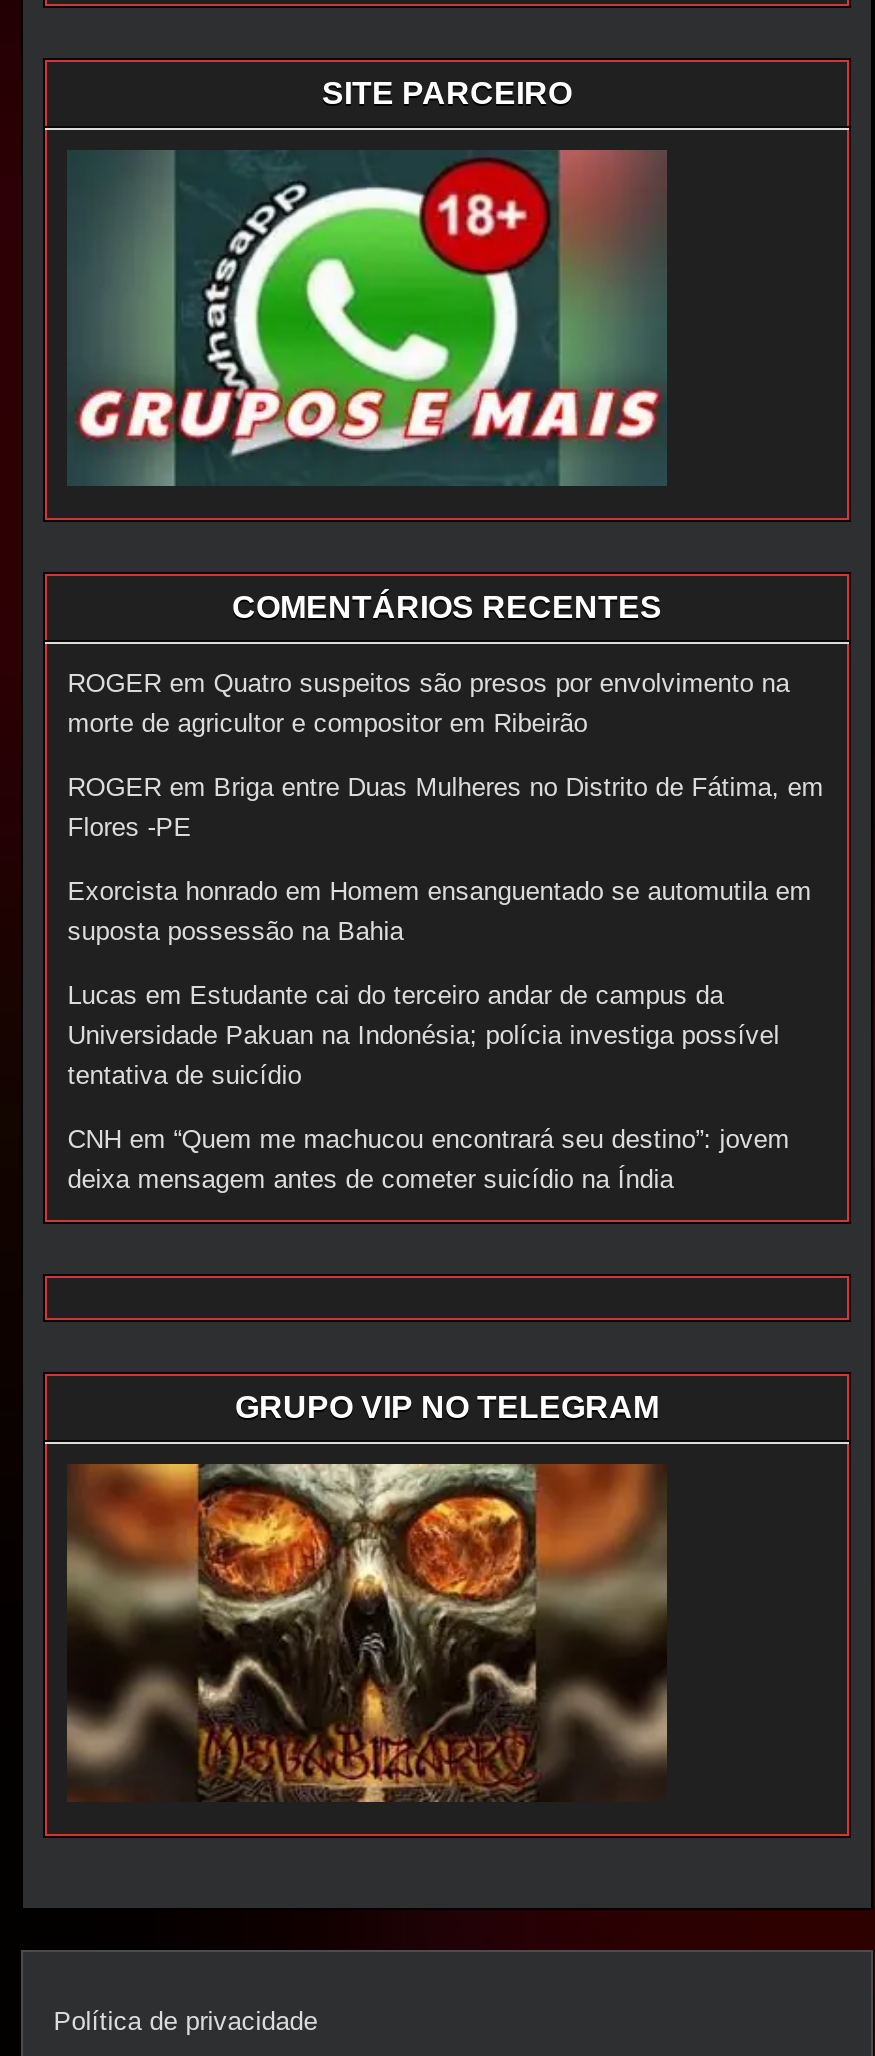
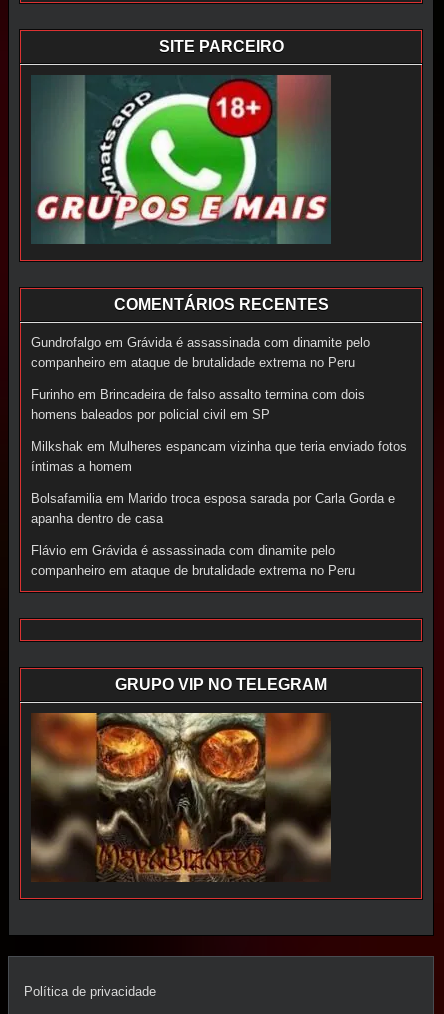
- ROGER em Quatro suspeitos são presos por envolvimento na
- morte de agricultor e compositor em Ribeirão
+ Gundrofalgo em Grávida é assassinada com dinamite pelo
+ companheiro em ataque de brutalidade extrema no Peru

- ROGER em Briga entre Duas Mulheres no Distrito de Fátima, em
- Flores -PE
+ Furinho em Brincadeira de falso assalto termina com dois
+ homens baleados por policial civil em SP

- Exorcista honrado em Homem ensanguentado se automutila em
- suposta possessão na Bahia
+ Milkshak em Mulheres espancam vizinha que teria enviado fotos
+ íntimas a homem

- Lucas em Estudante cai do terceiro andar de campus da
- Universidade Pakuan na Indonésia; polícia investiga possível
- tentativa de suicídio
+ Bolsafamilia em Marido troca esposa sarada por Carla Gorda e
+ apanha dentro de casa

- CNH em “Quem me machucou encontrará seu destino”: jovem
- deixa mensagem antes de cometer suicídio na Índia
+ Flávio em Grávida é assassinada com dinamite pelo
+ companheiro em ataque de brutalidade extrema no Peru
